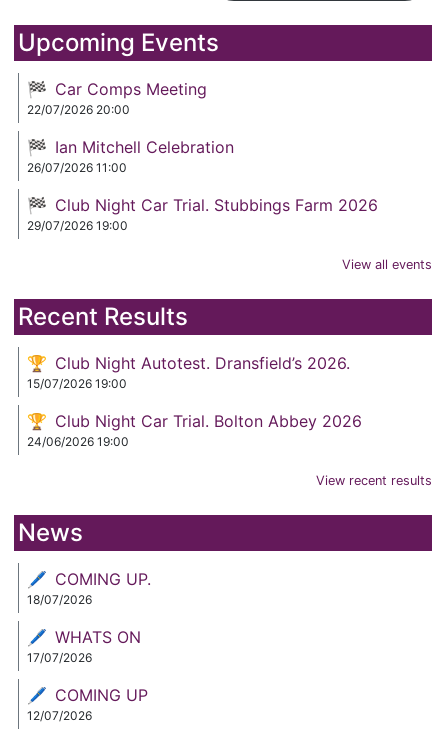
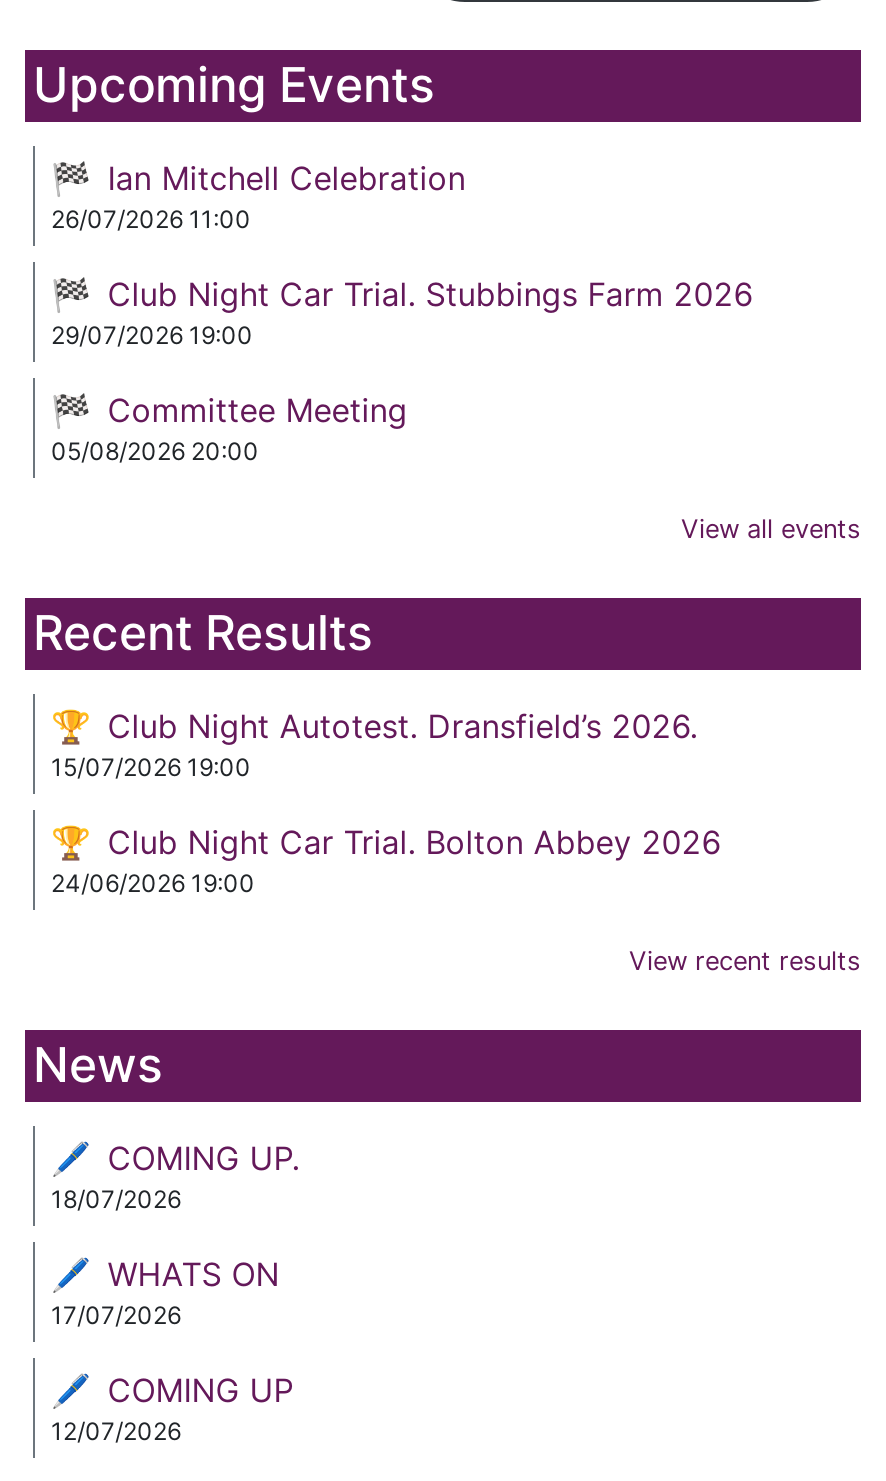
- Car Comps Meeting
- 22/07/2026 20:00

moved up: Ian Mitchell Celebration | 26/07/2026 11:00 | Club Night Car Trial. Stubbings Farm 2026 | 29/07/2026 19:00

+ Committee Meeting
+ 05/08/2026 20:00
